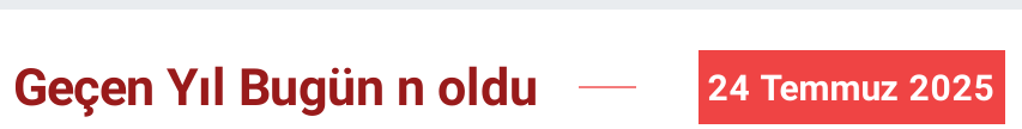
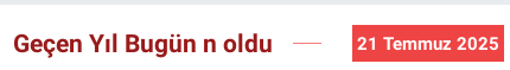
- 24 Temmuz 2025
+ 21 Temmuz 2025
